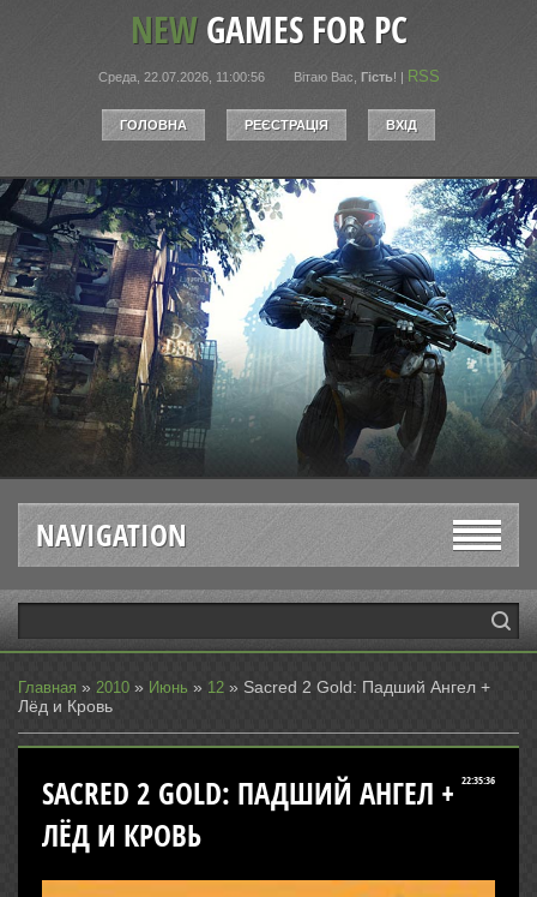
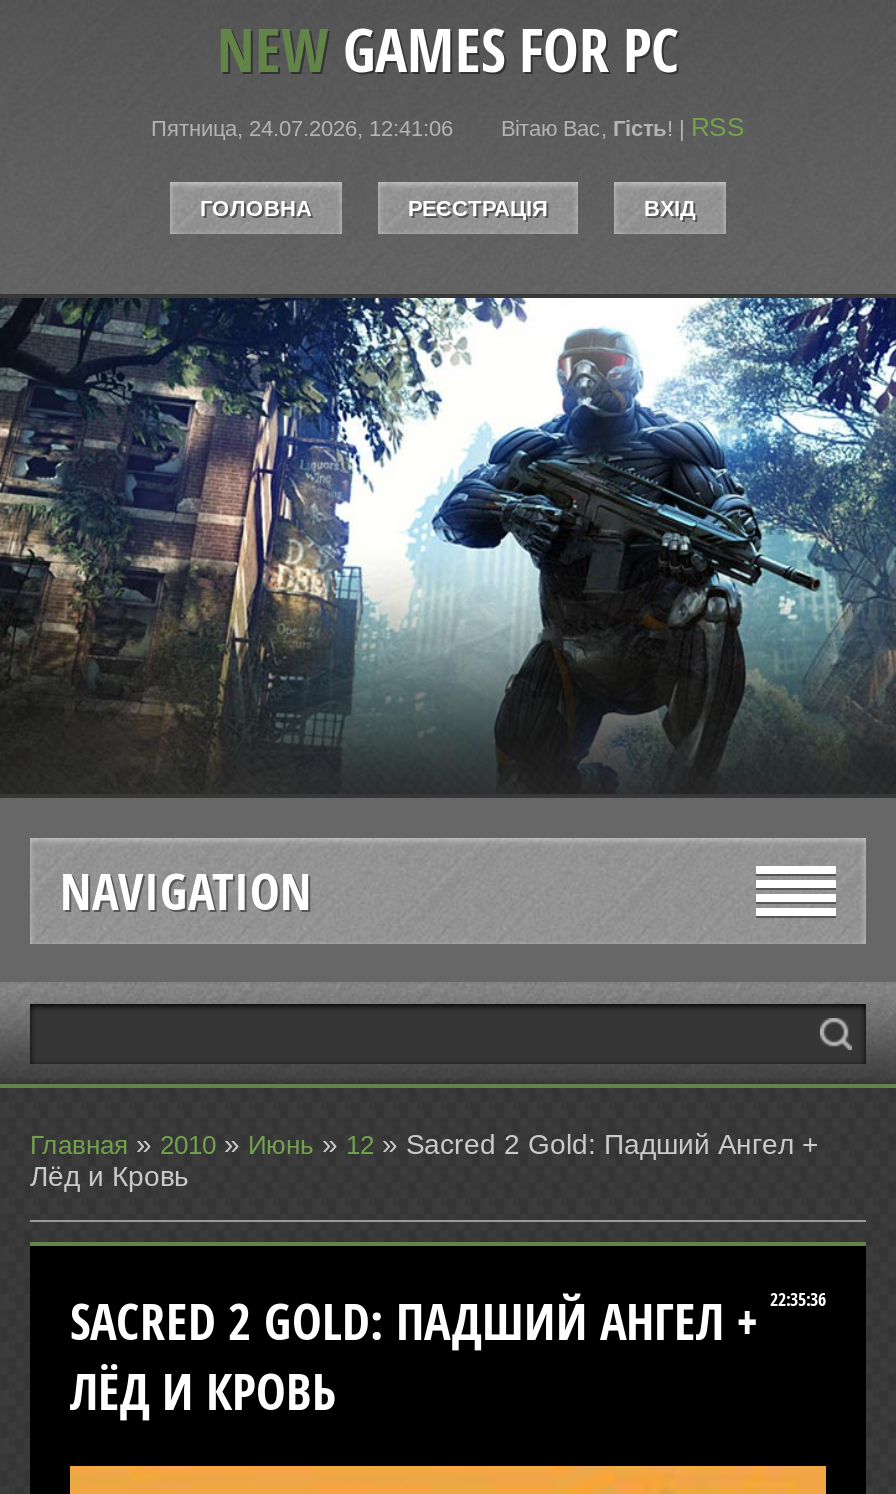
- Среда, 22.07.2026, 11:00:56
+ Пятница, 24.07.2026, 12:41:06
